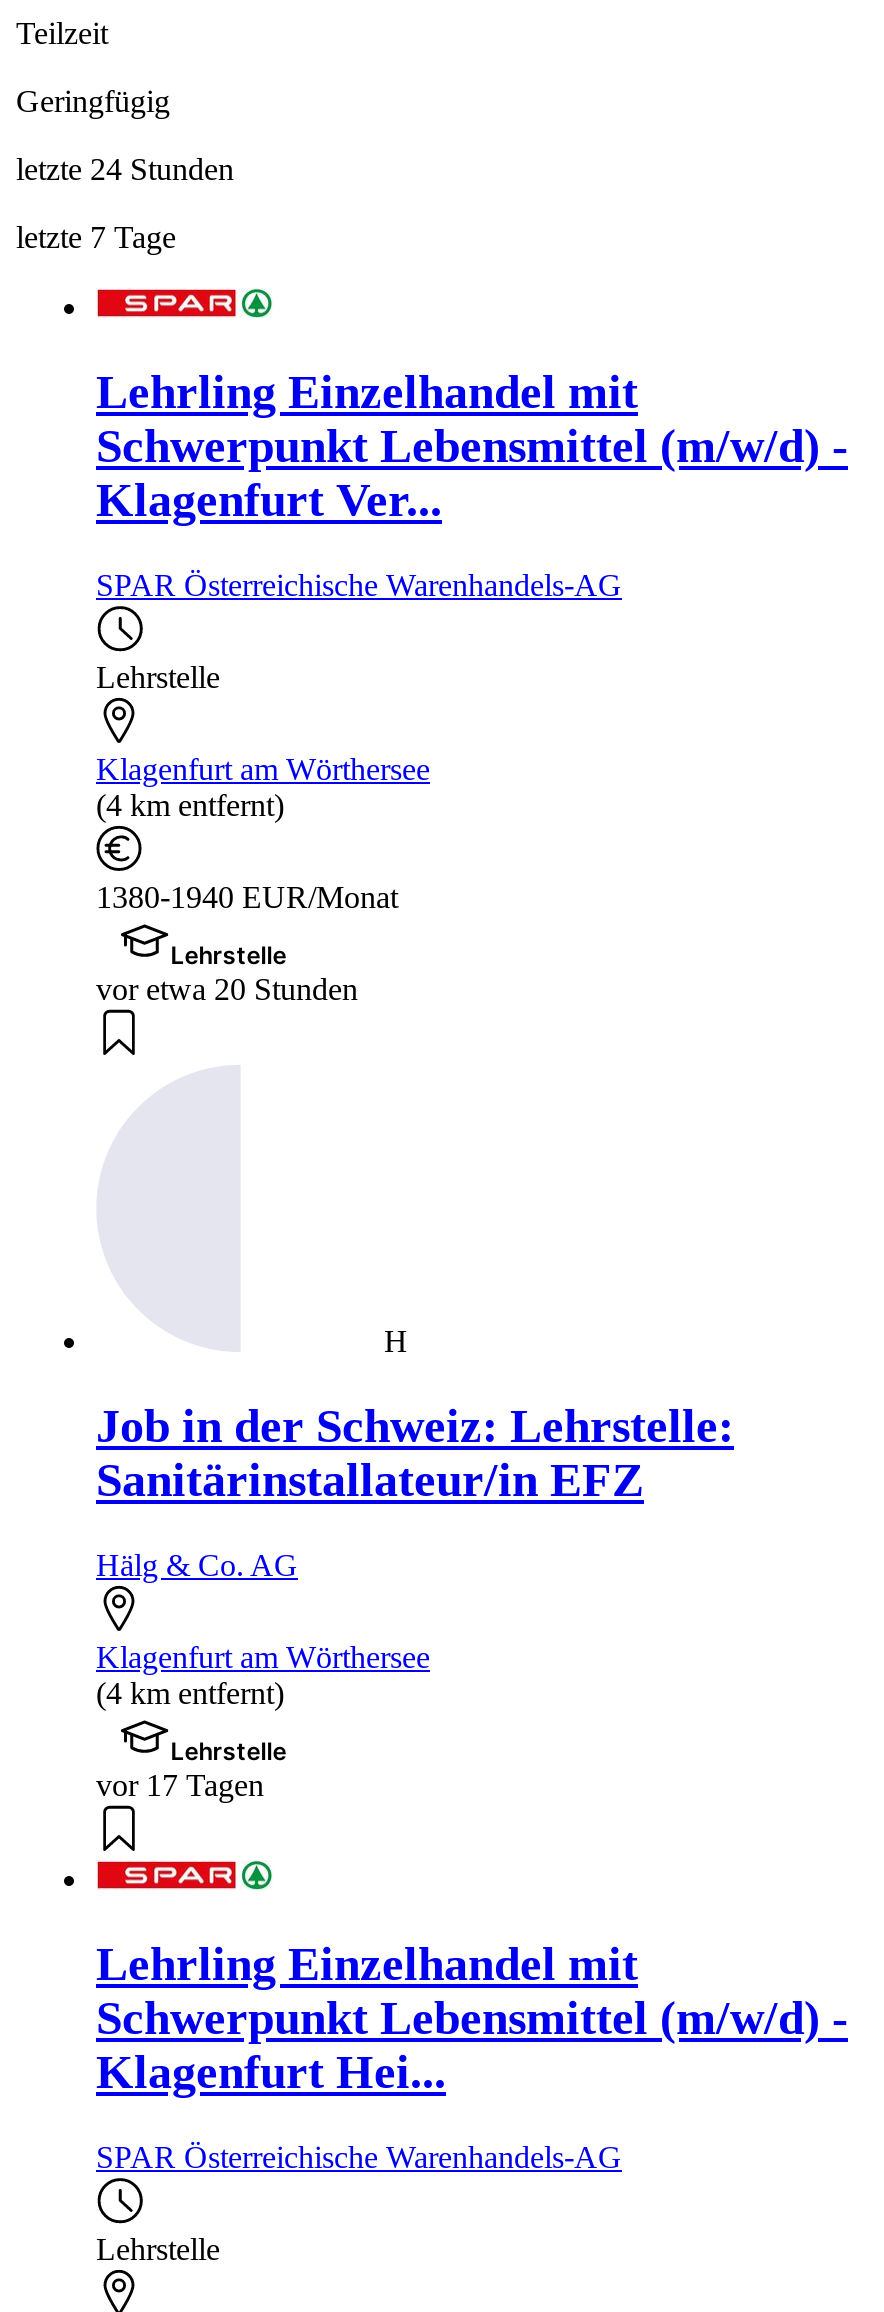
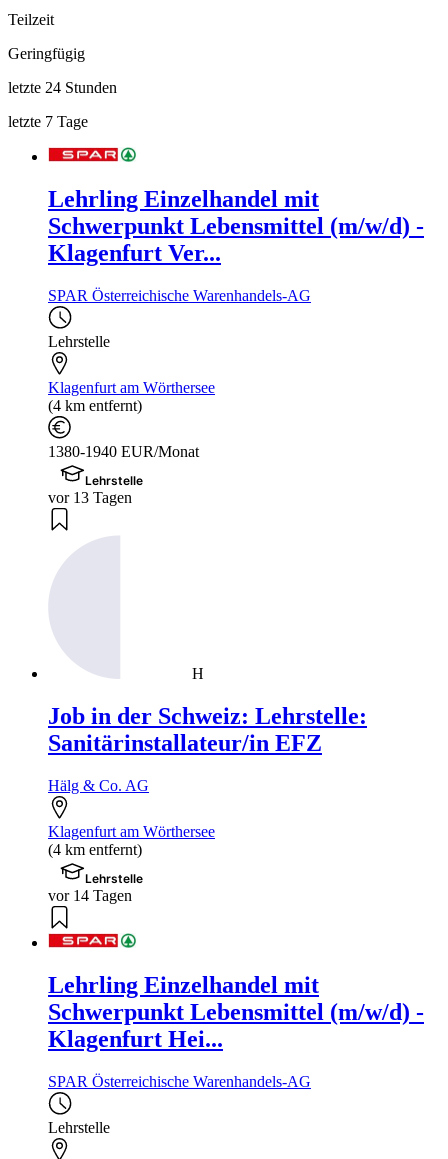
- vor etwa 20 Stunden
+ vor 13 Tagen

- vor 17 Tagen
+ vor 14 Tagen
